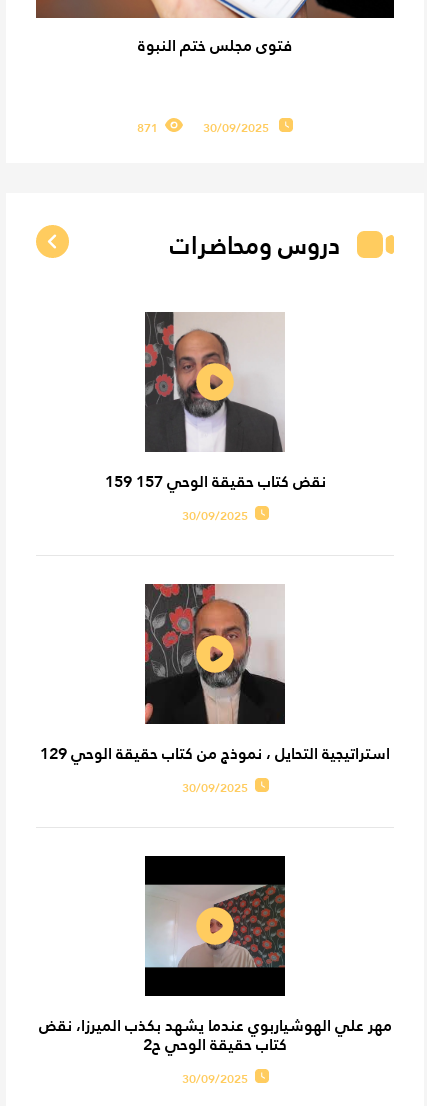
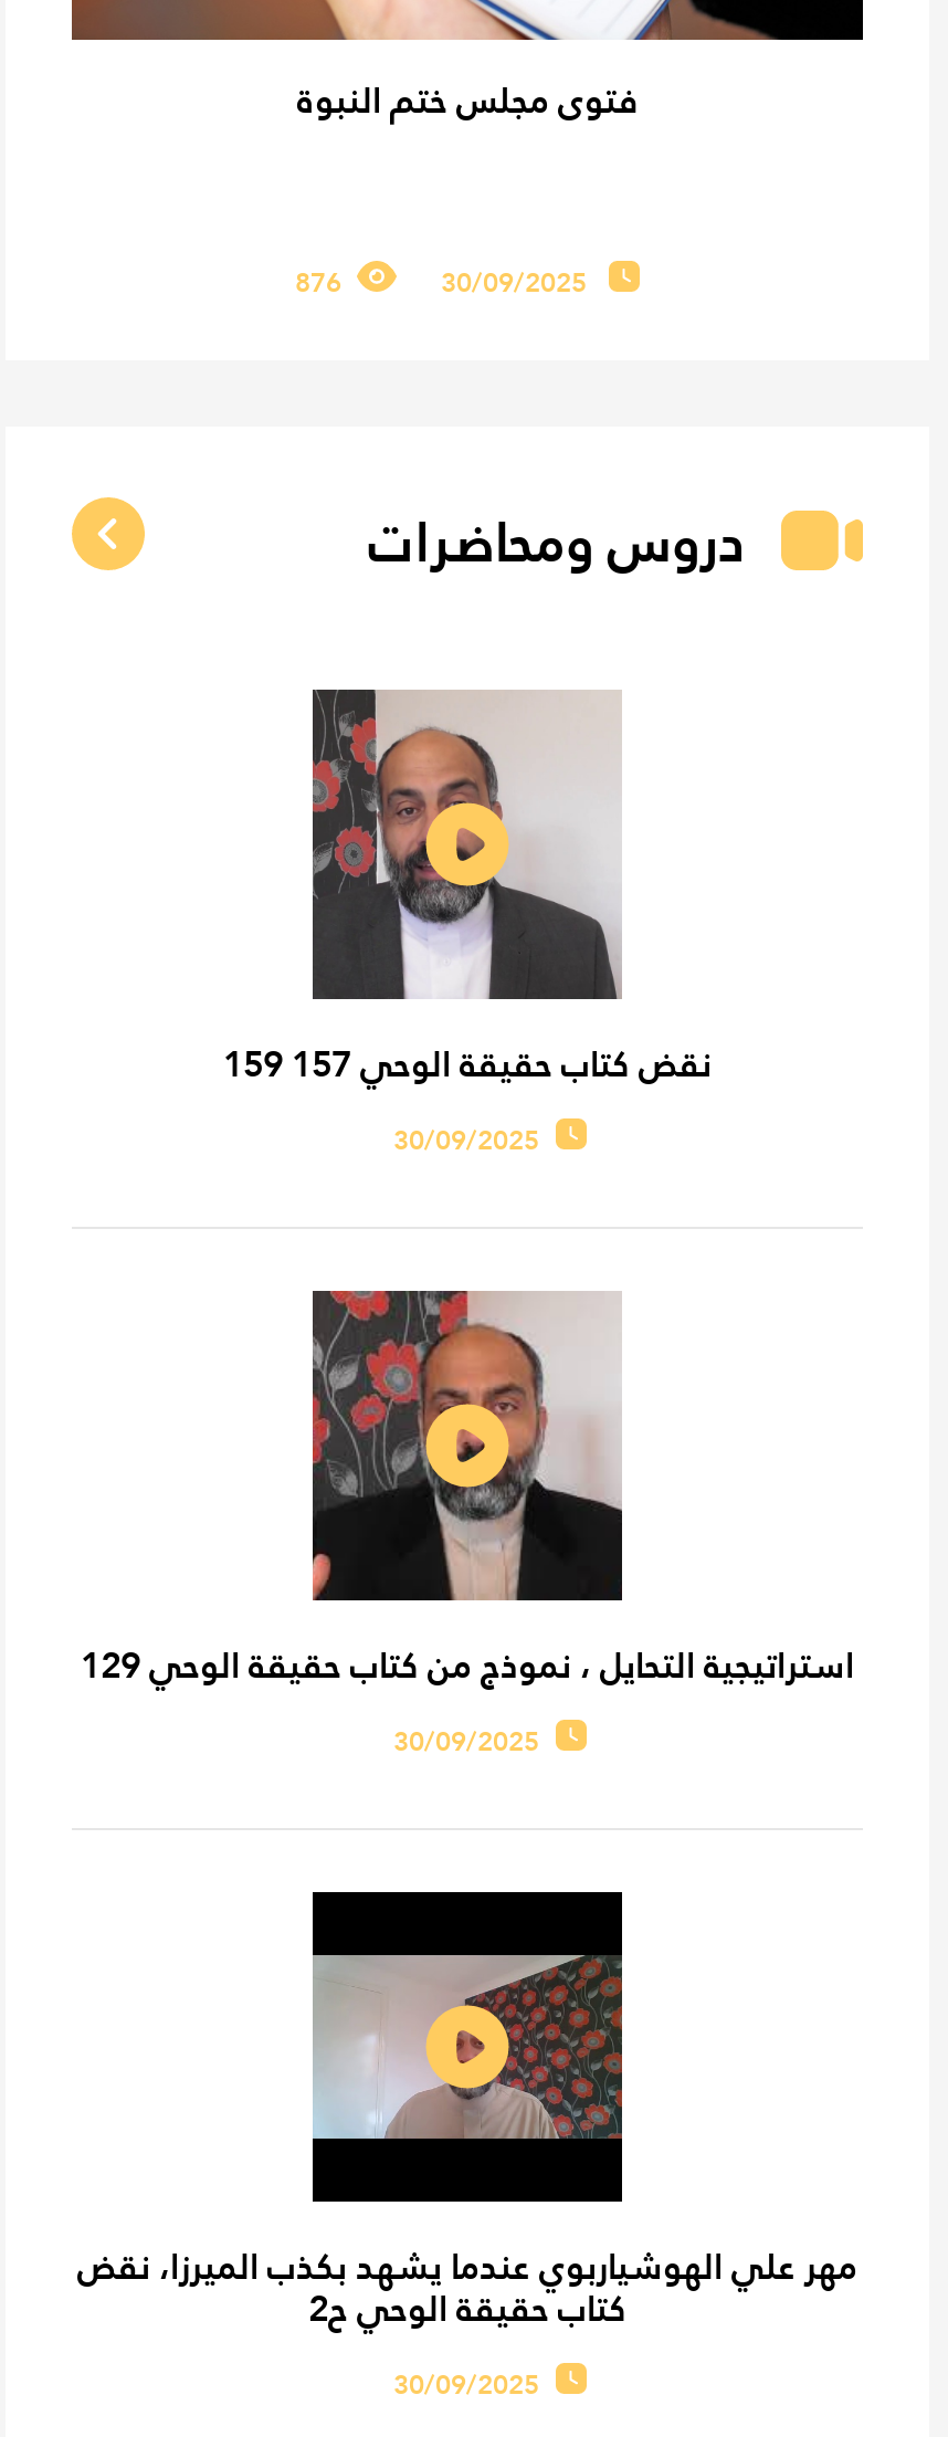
- 871
+ 876
